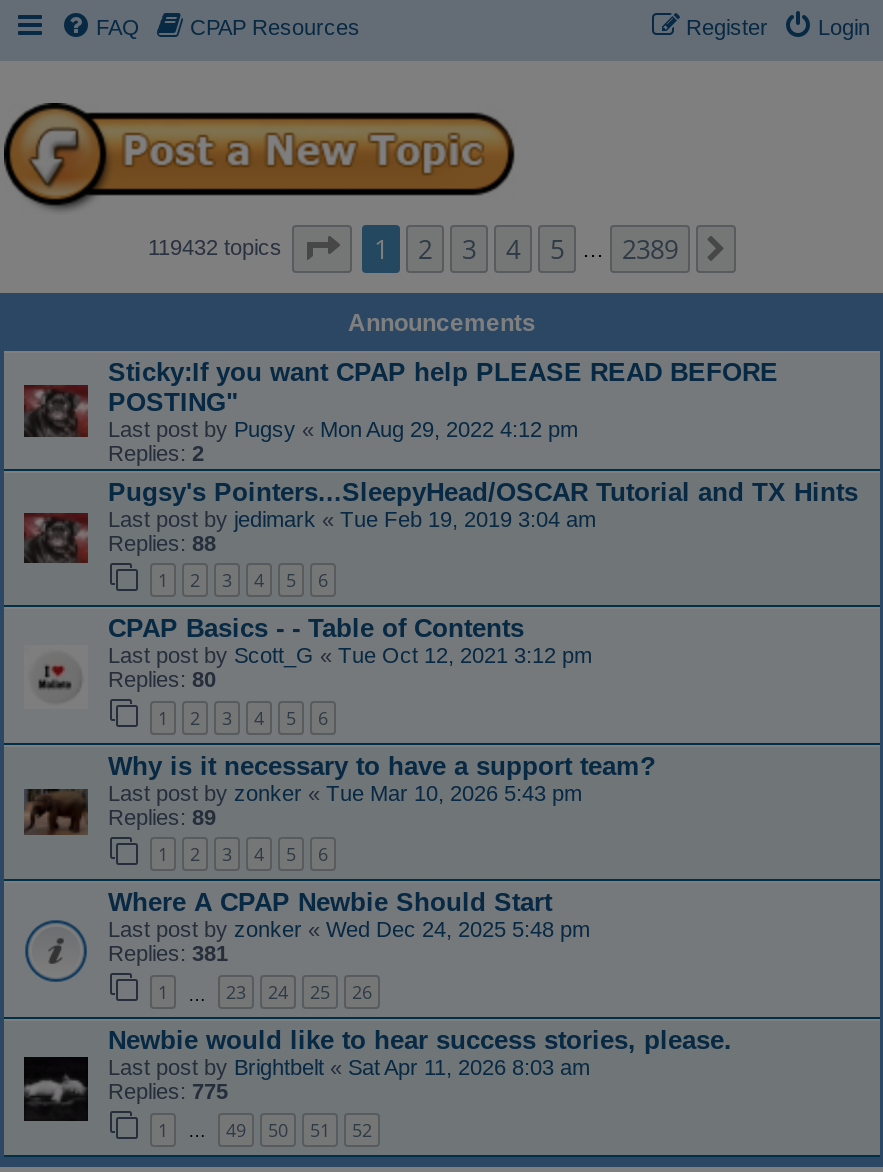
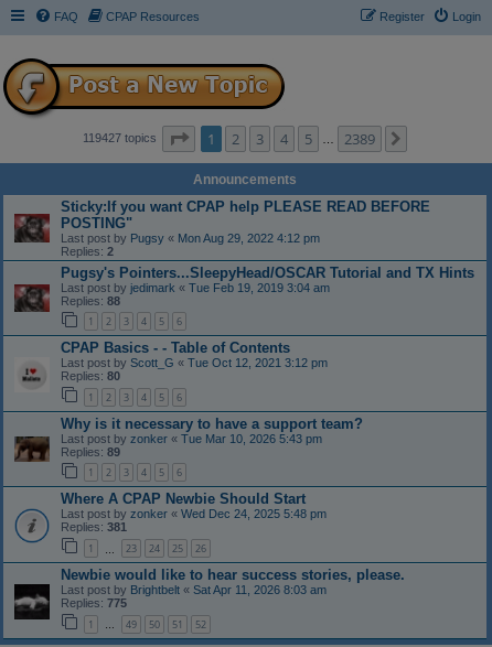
- 119432 topics
+ 119427 topics
